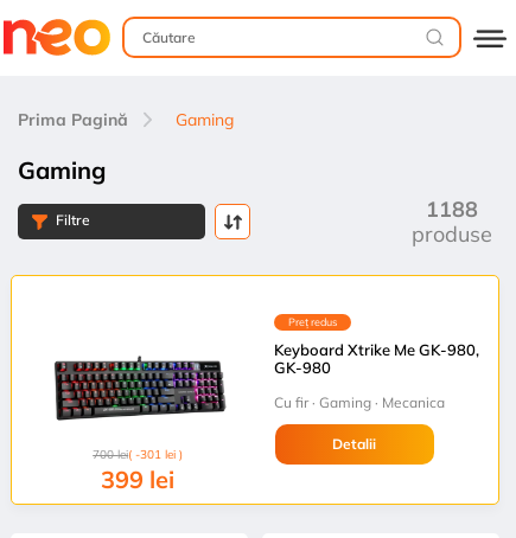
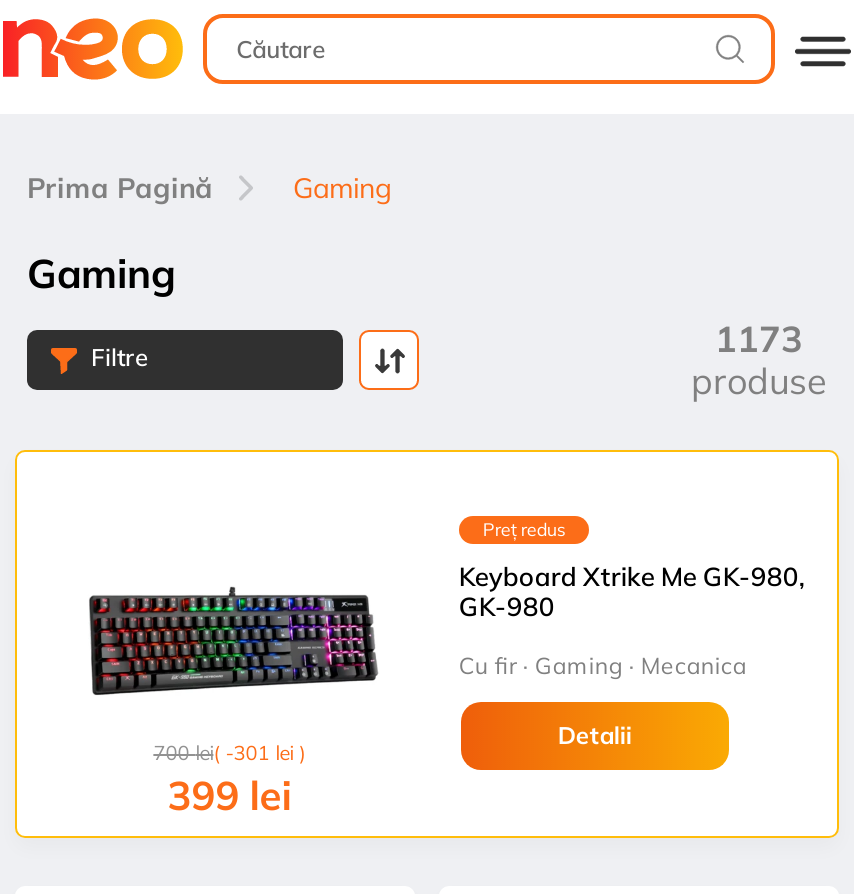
- 1188
+ 1173
